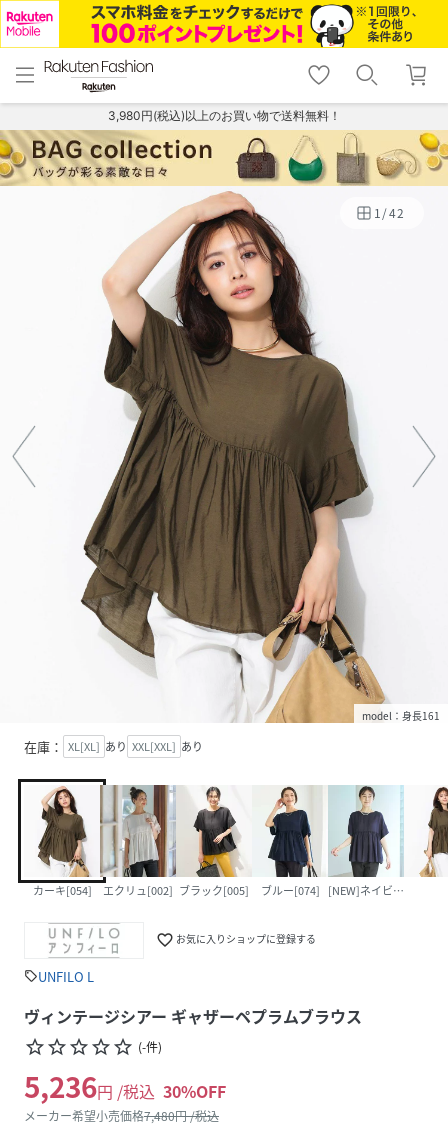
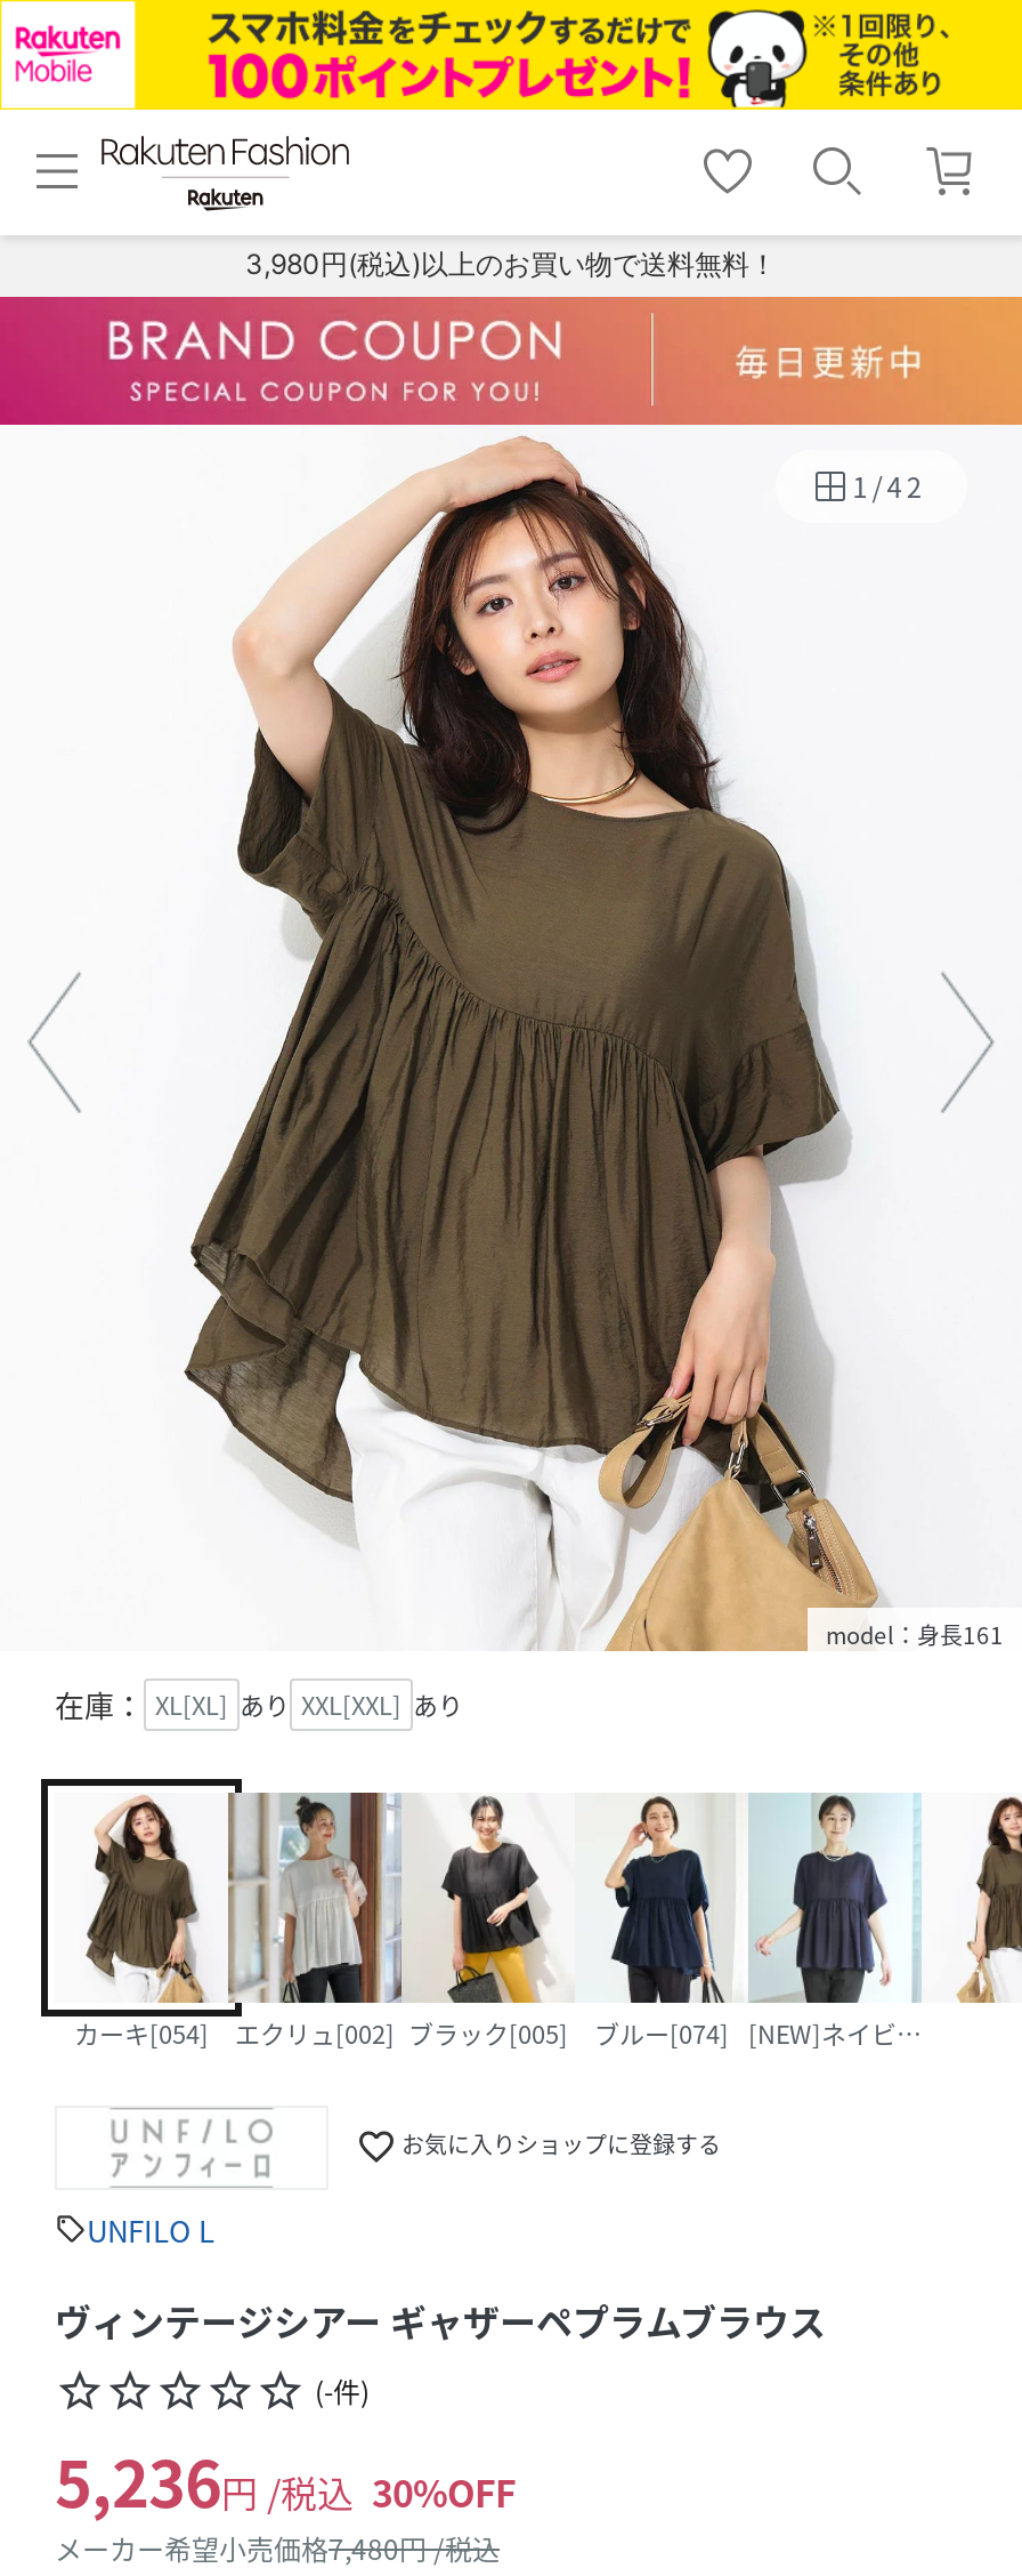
- [image]
+ [image]
